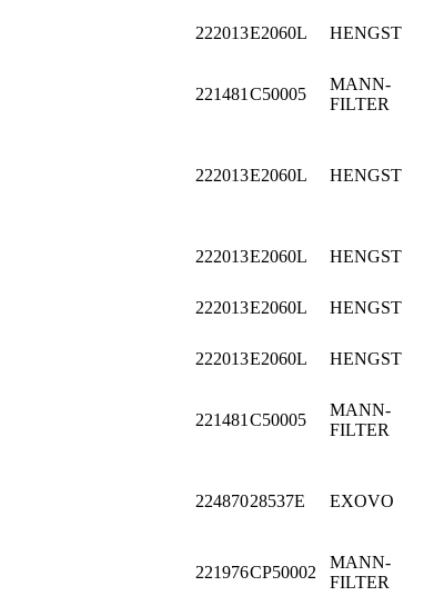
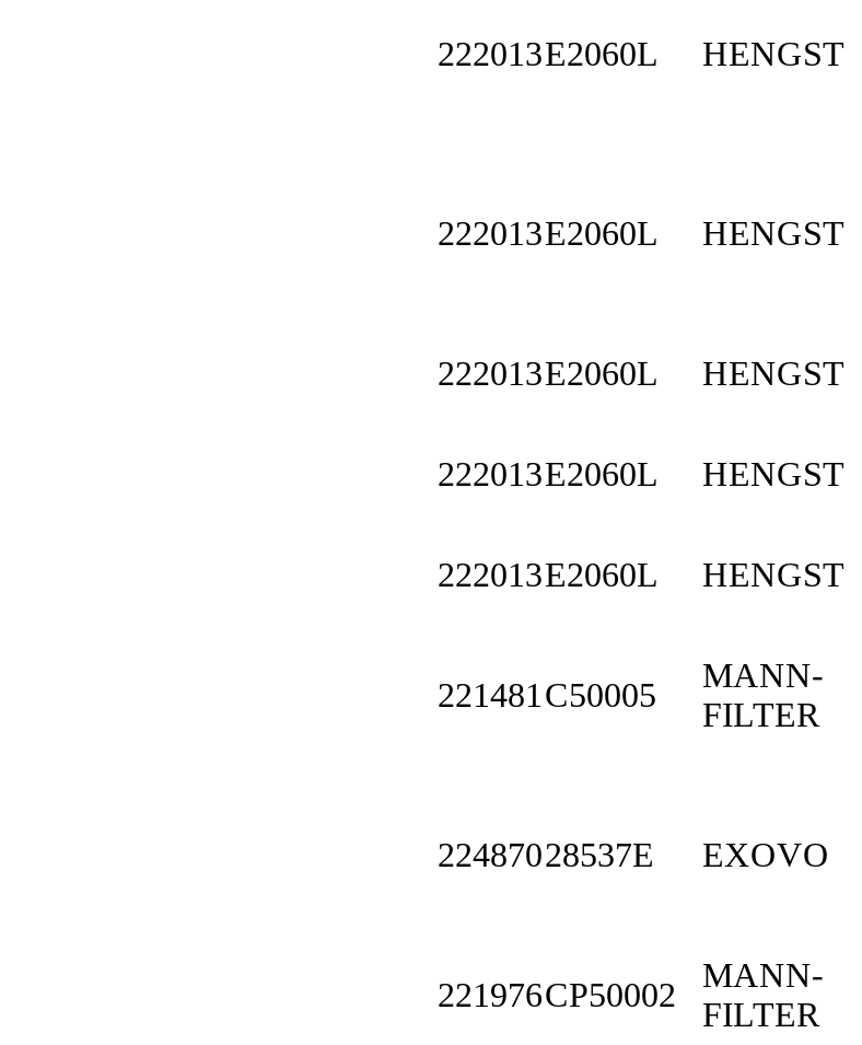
- MANN-
- FILTER

- 221481 C50005
